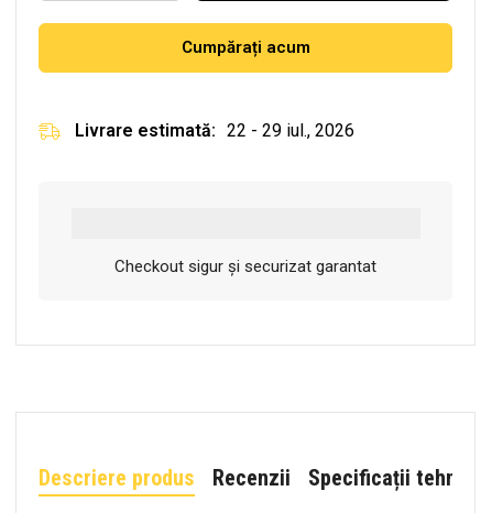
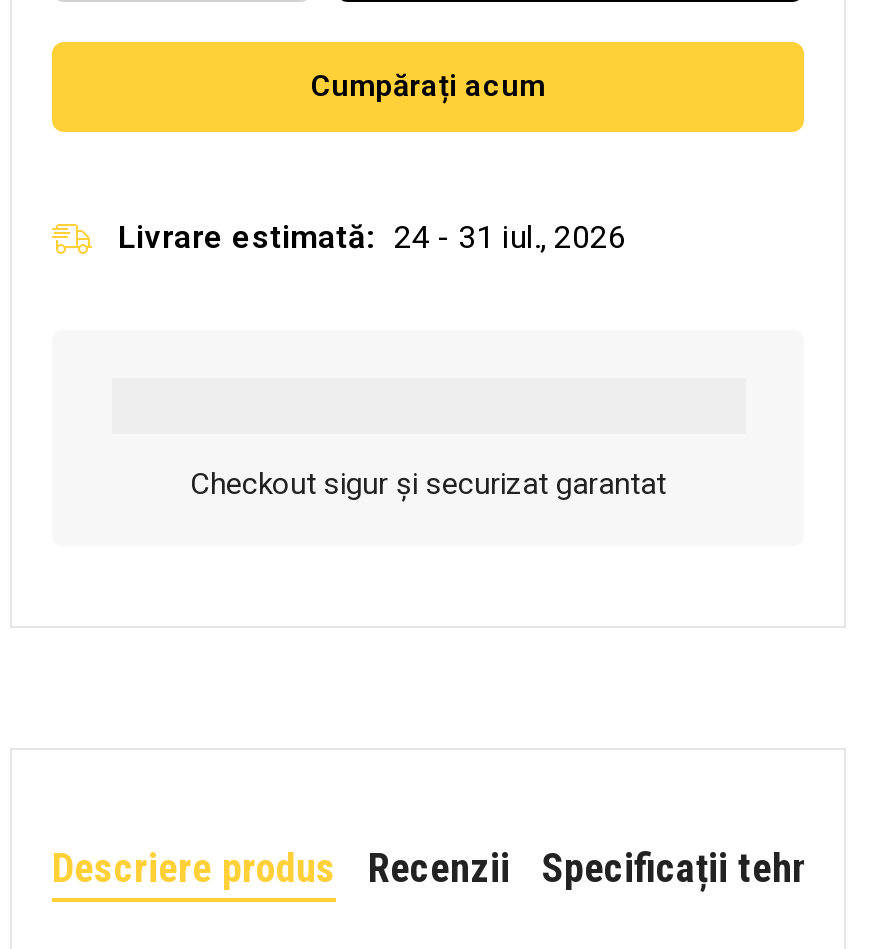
- Livrare estimată: 22 - 29 iul., 2026
+ Livrare estimată: 24 - 31 iul., 2026
